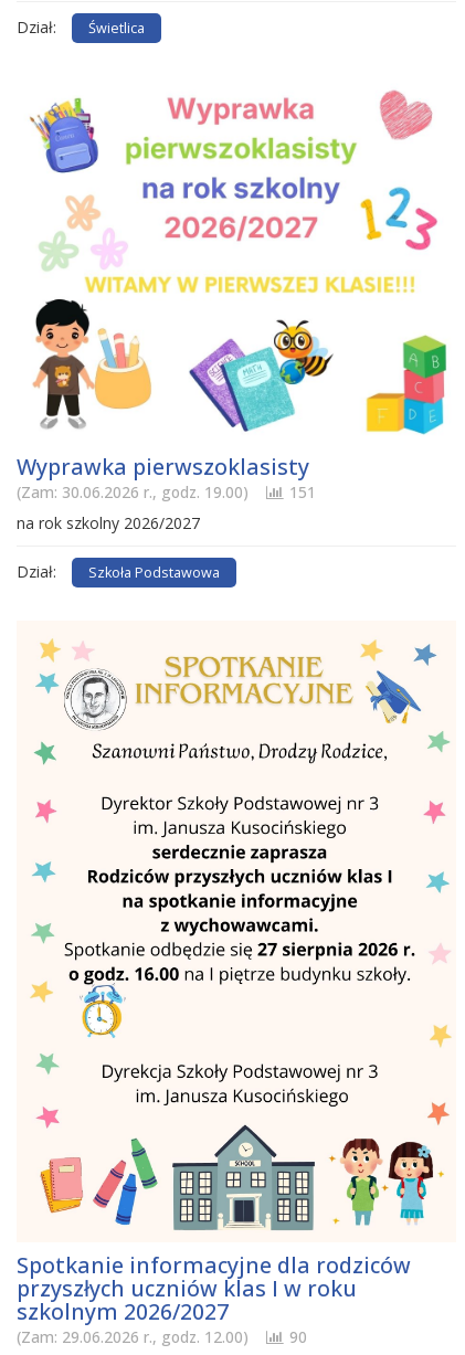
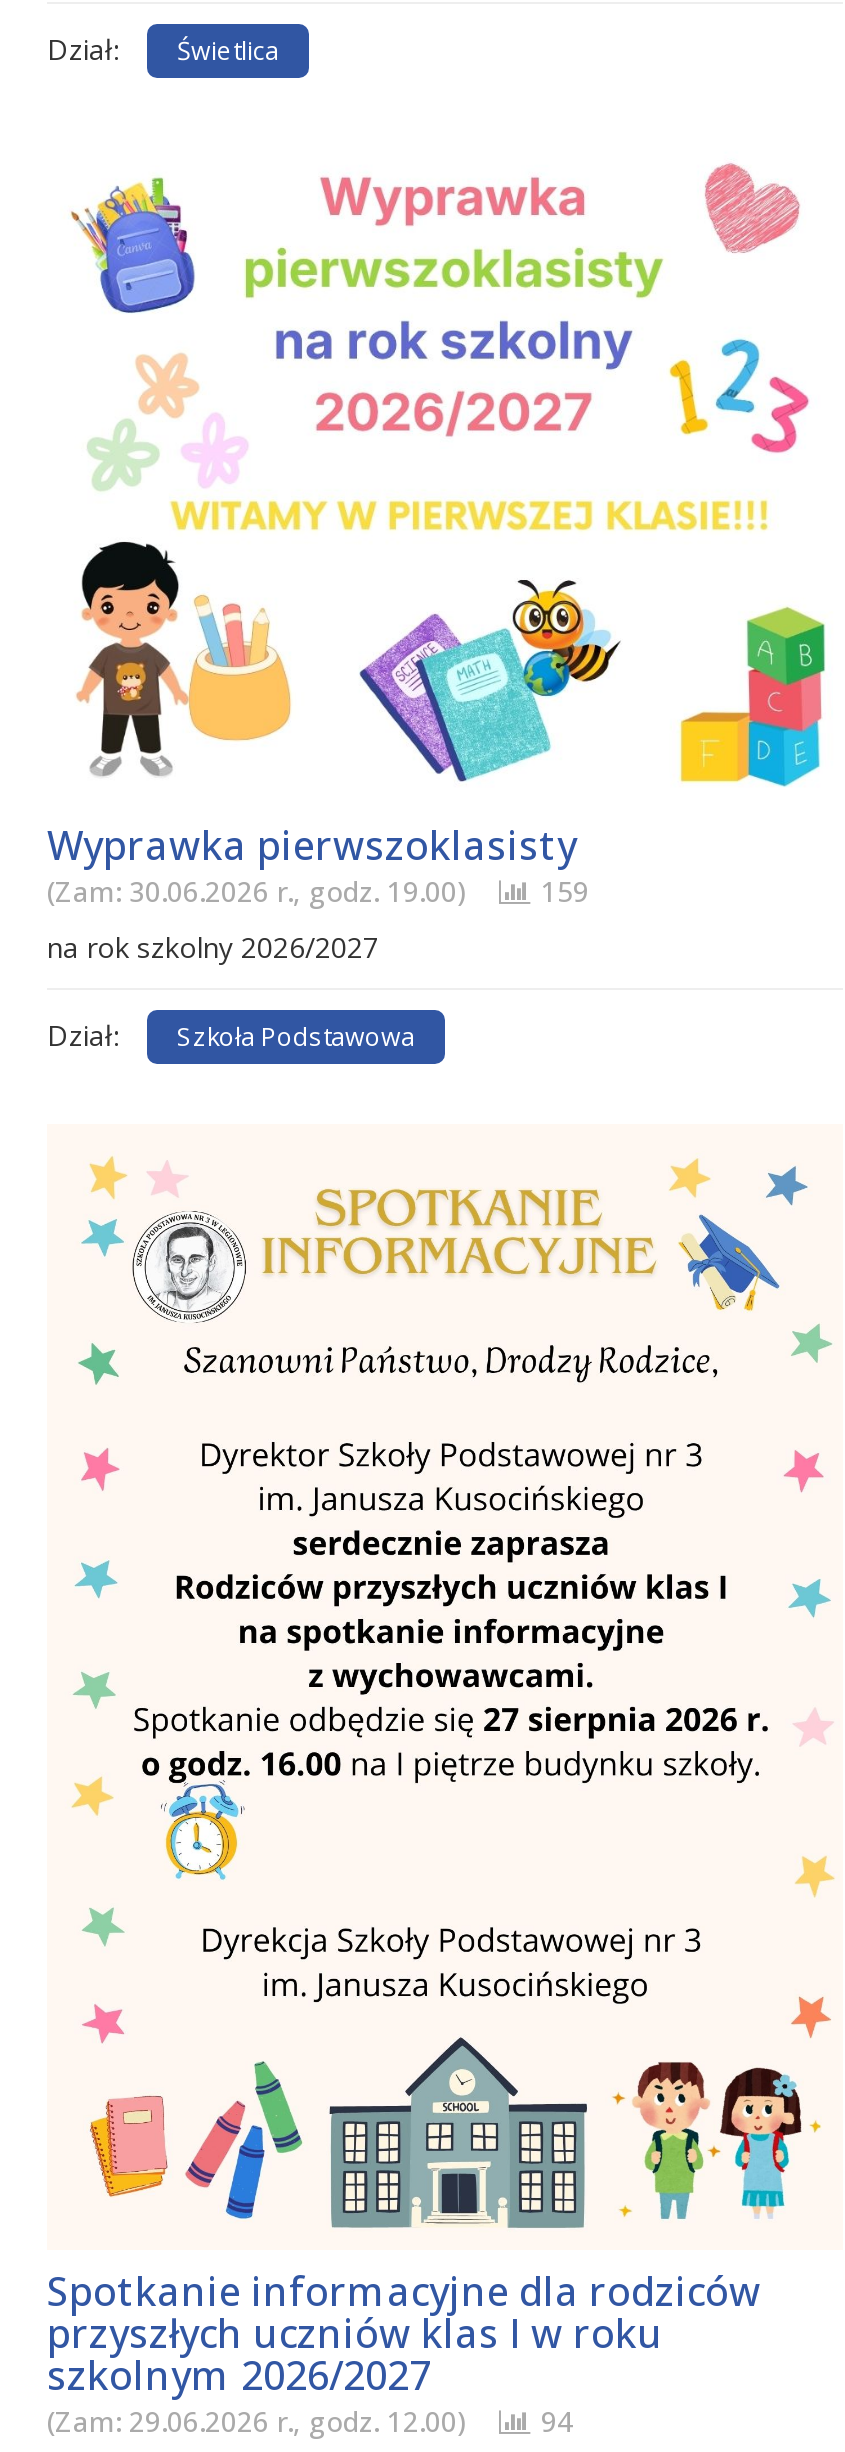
- (Zam: 30.06.2026 r., godz. 19.00) 151
+ (Zam: 30.06.2026 r., godz. 19.00) 159

- (Zam: 29.06.2026 r., godz. 12.00) 90
+ (Zam: 29.06.2026 r., godz. 12.00) 94
